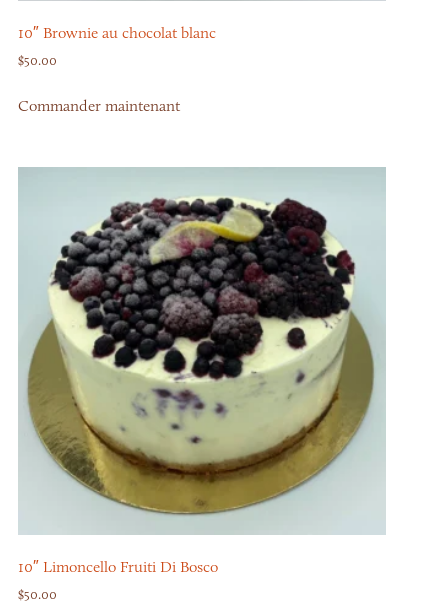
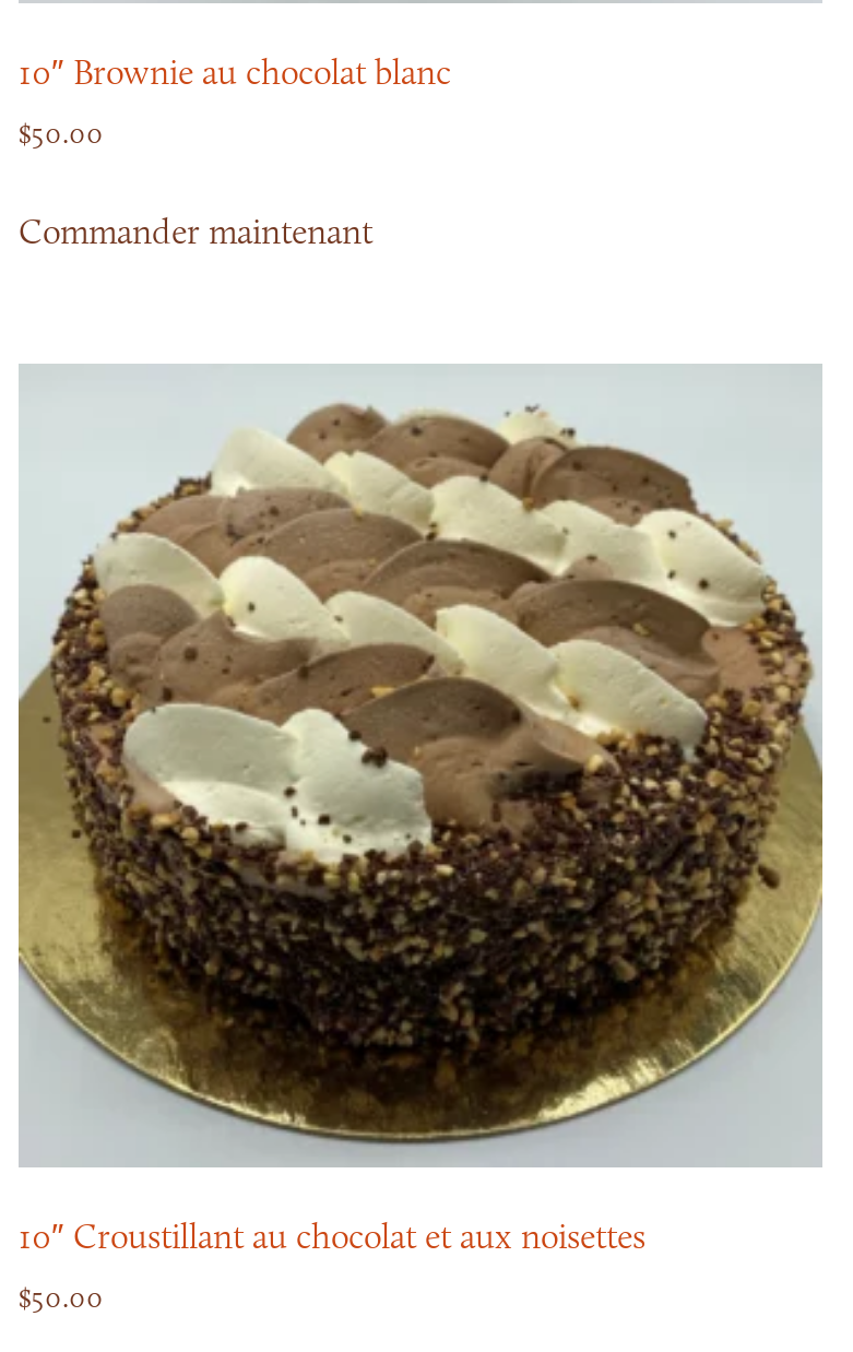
- [image]
- 10″ Limoncello Fruiti Di Bosco
+ [image]
+ 10″ Croustillant au chocolat et aux noisettes
